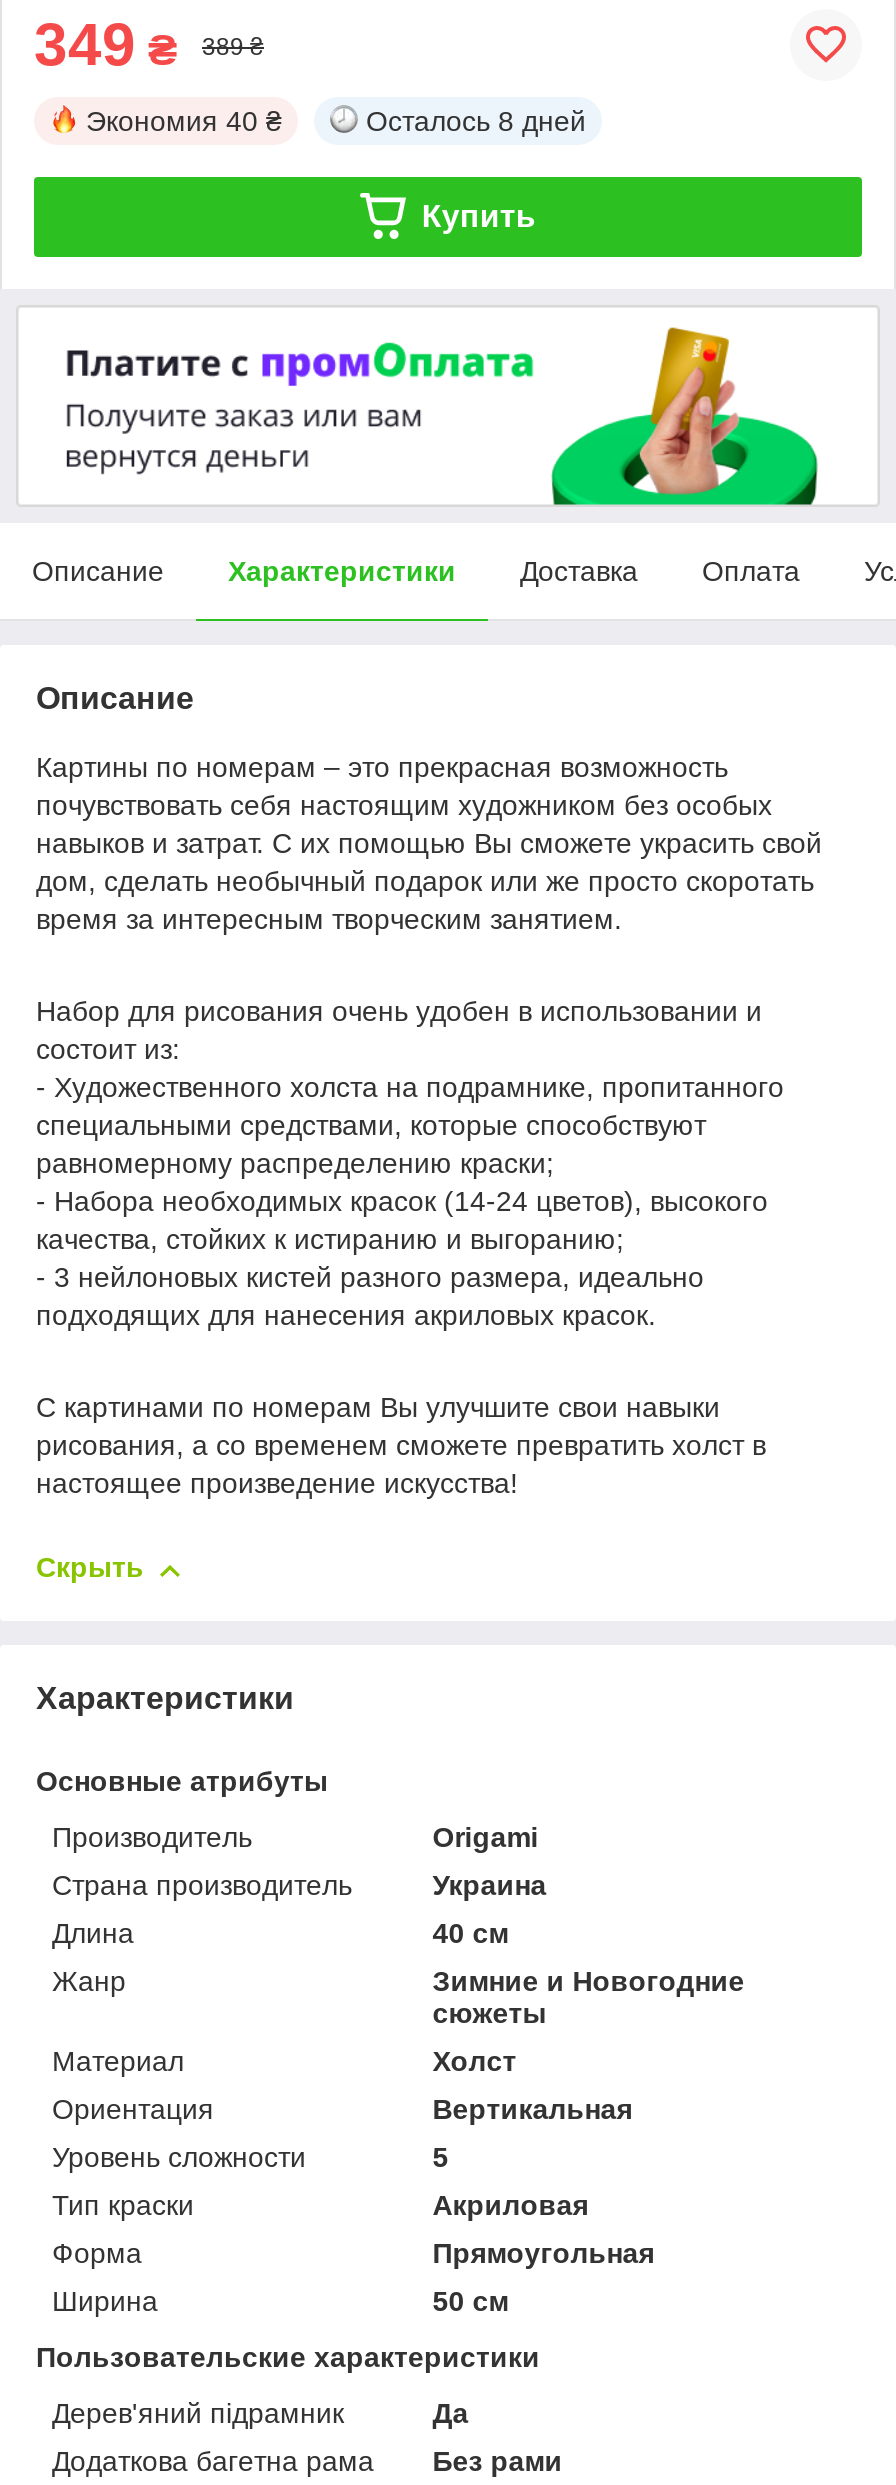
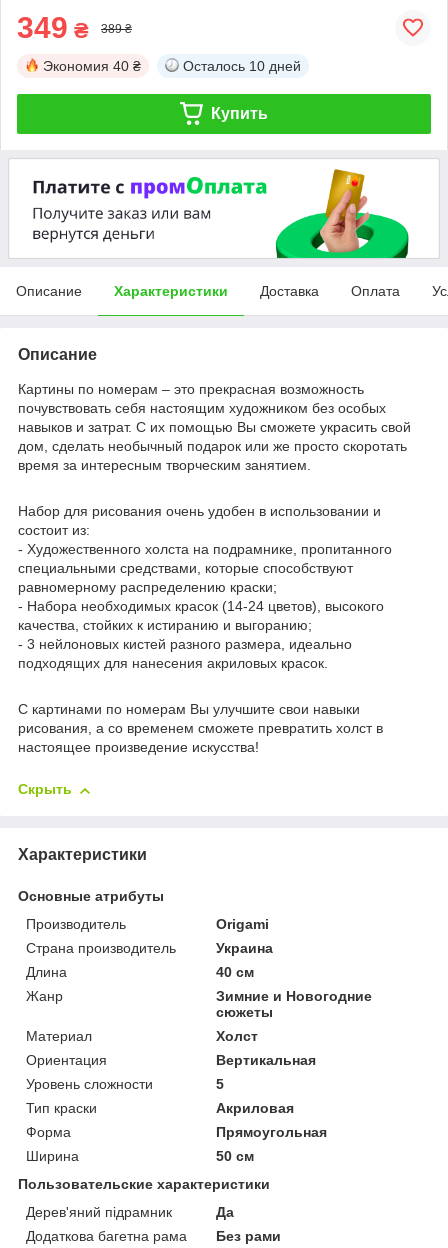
- Осталось 8 дней
+ Осталось 10 дней
